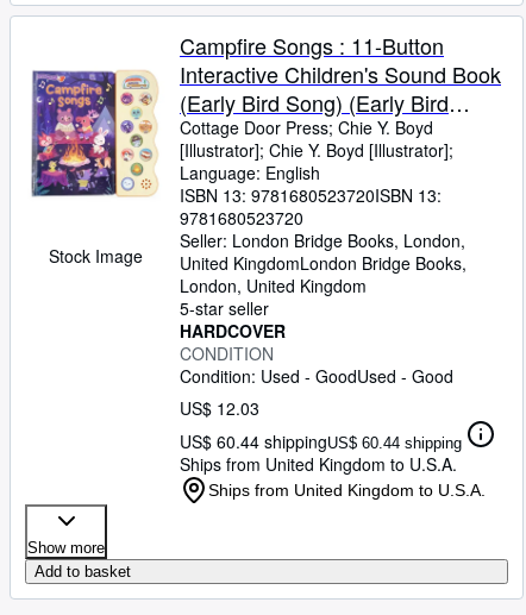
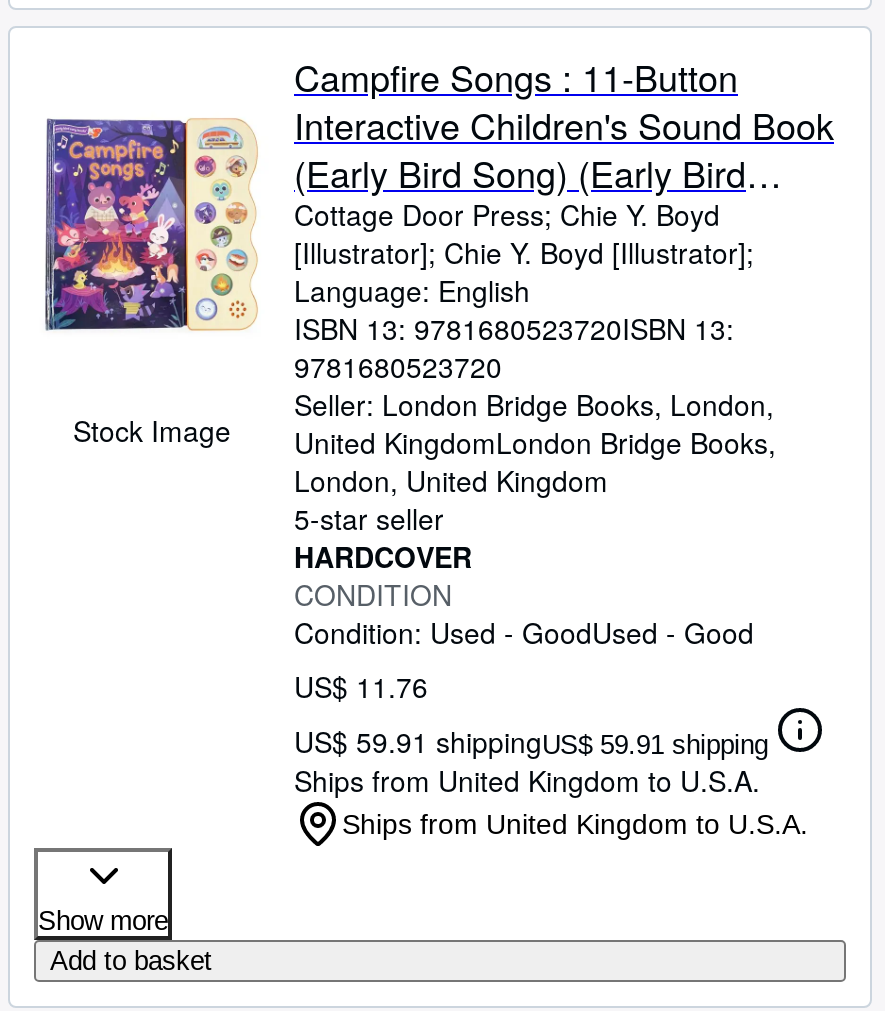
- US$ 12.03
+ US$ 11.76

- US$ 60.44 shippingUS$ 60.44 shipping
+ US$ 59.91 shippingUS$ 59.91 shipping
